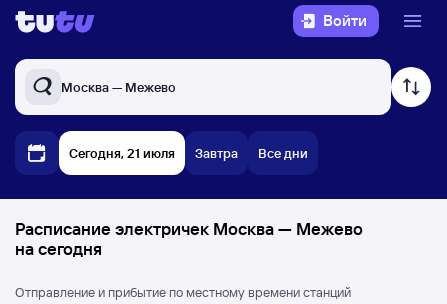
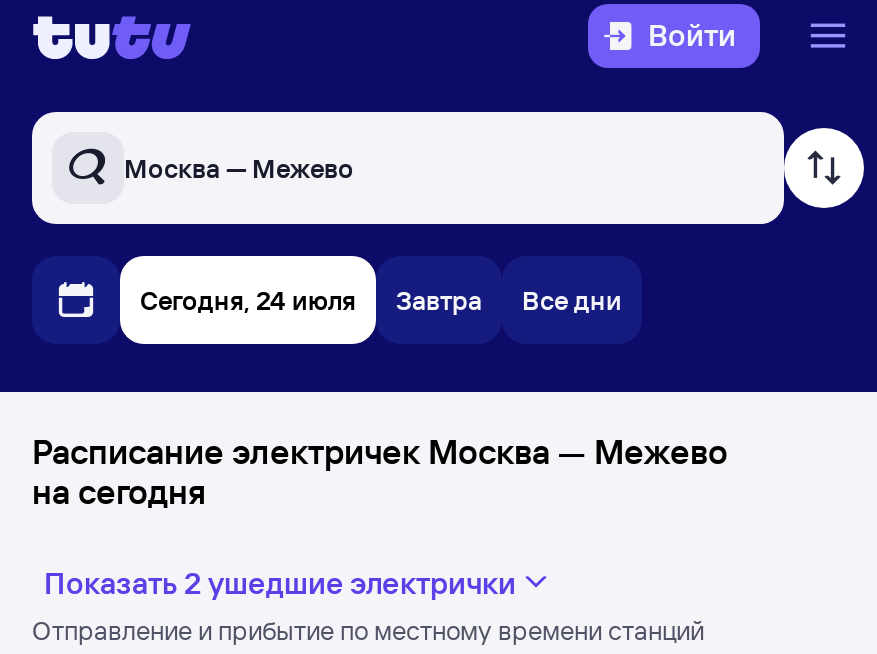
- Сегодня, 21 июля Завтра Все дни
+ Сегодня, 24 июля Завтра Все дни

+ Показать 2 ушедшие электрички
